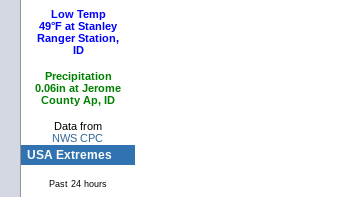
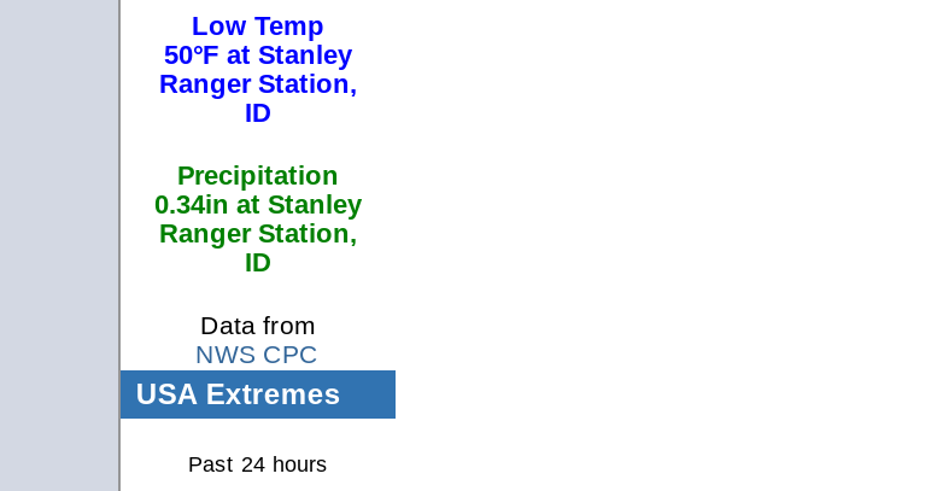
- 49°F at Stanley
+ 50°F at Stanley

- 0.06in at Jerome
- County Ap, ID
+ 0.34in at Stanley
+ Ranger Station,
+ ID
